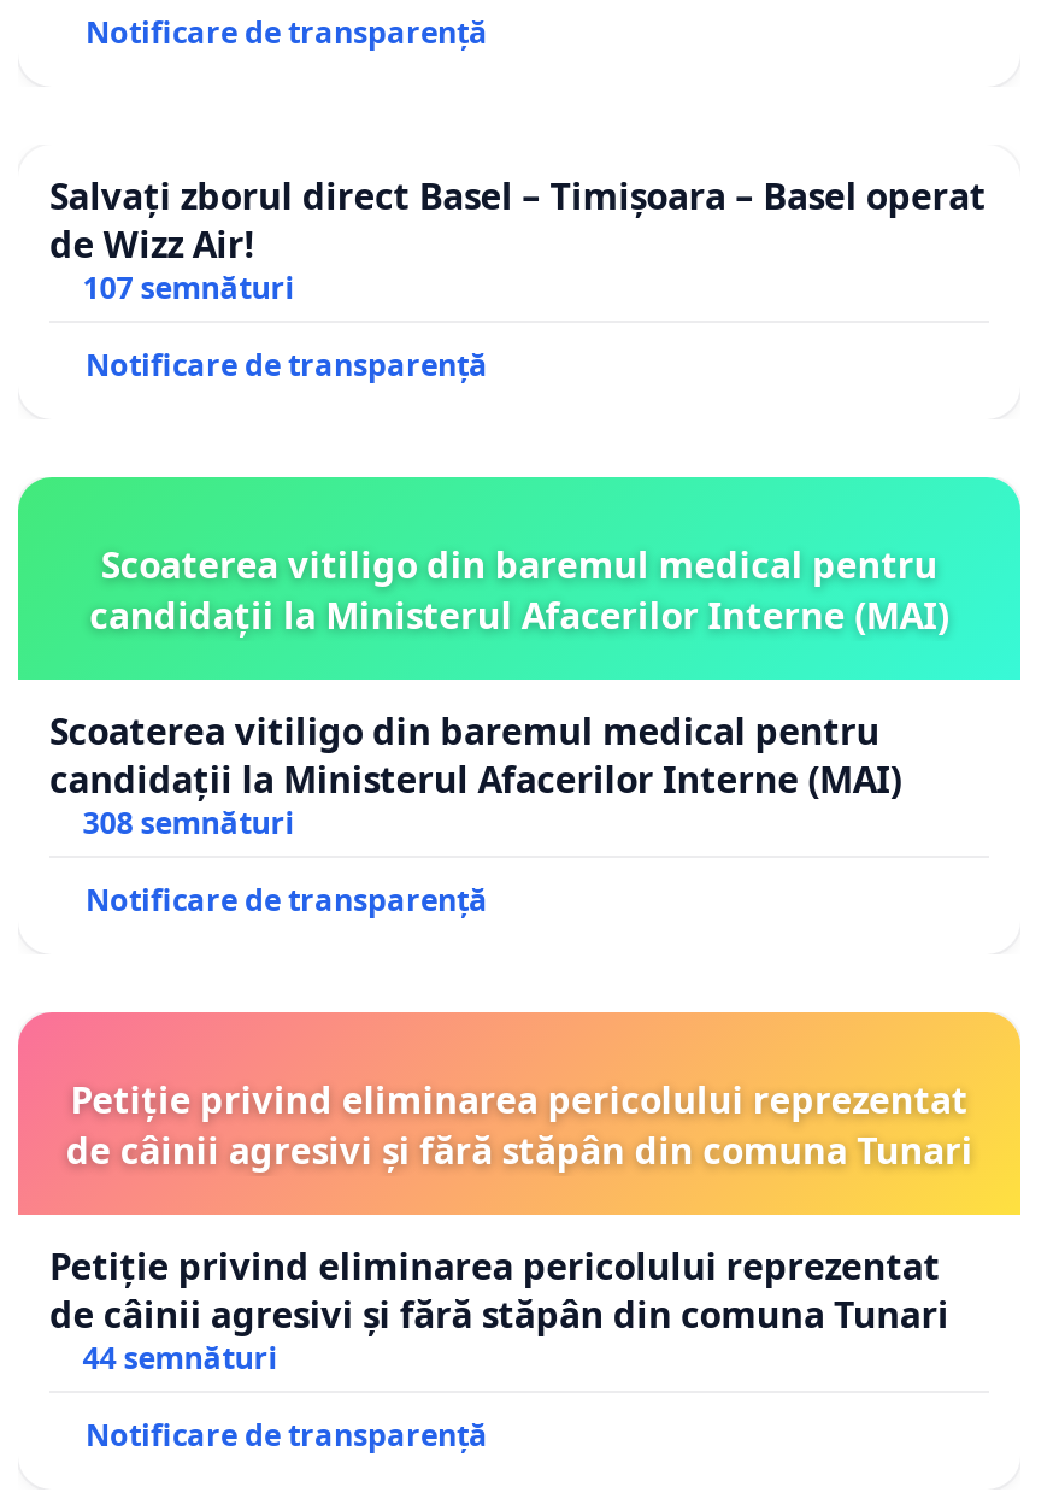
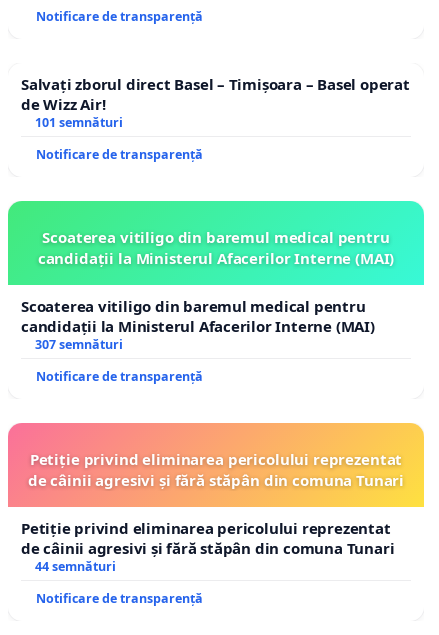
- 107 semnături
+ 101 semnături

- 308 semnături
+ 307 semnături
